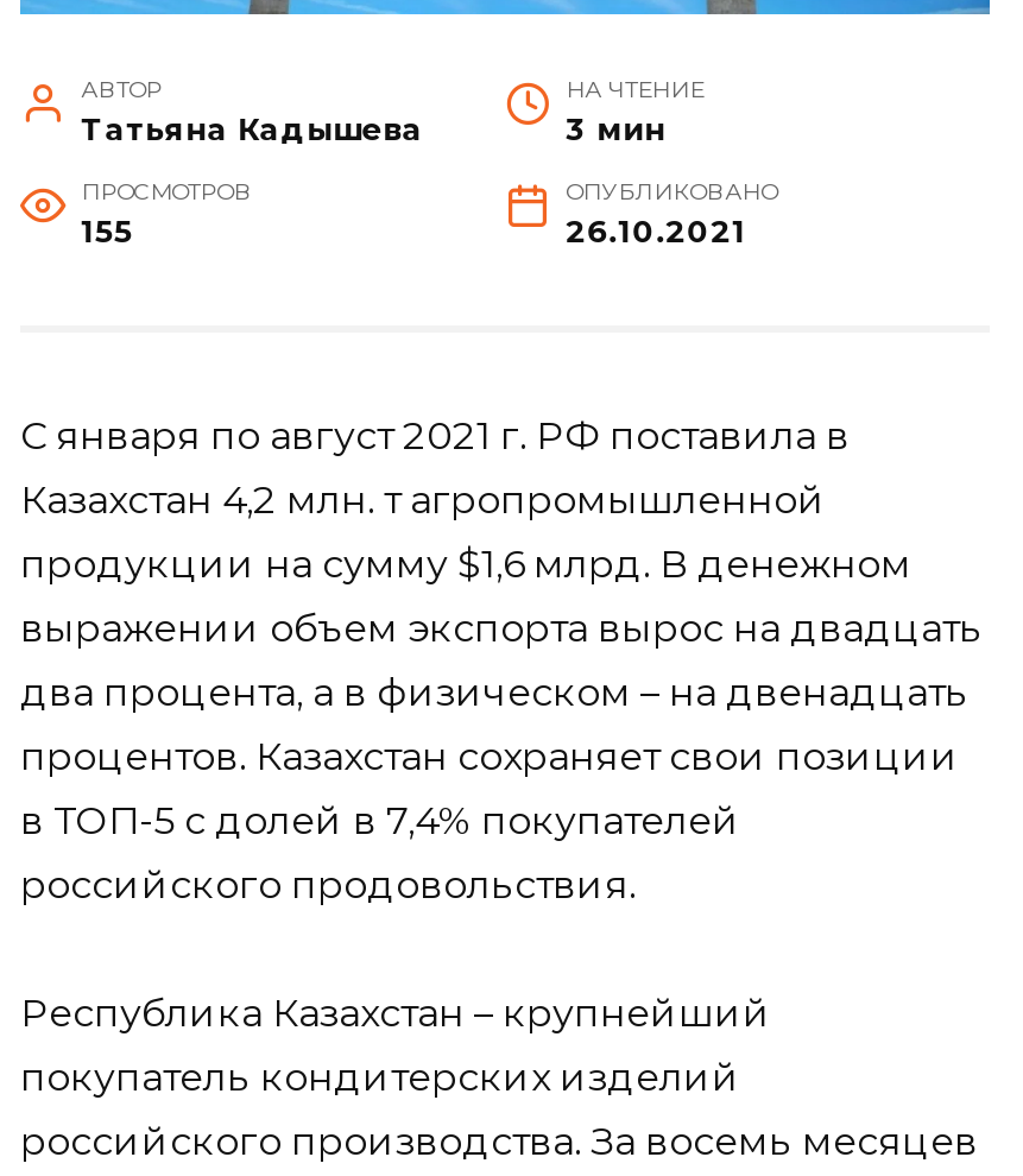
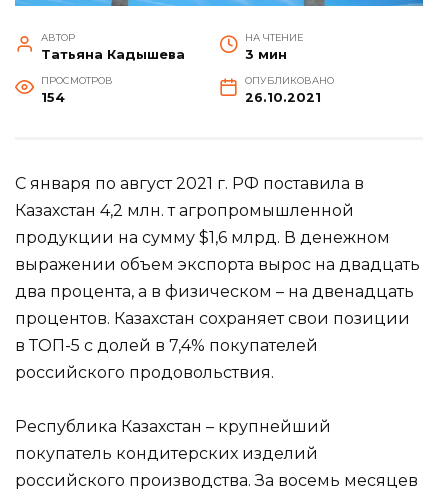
- 155
+ 154
